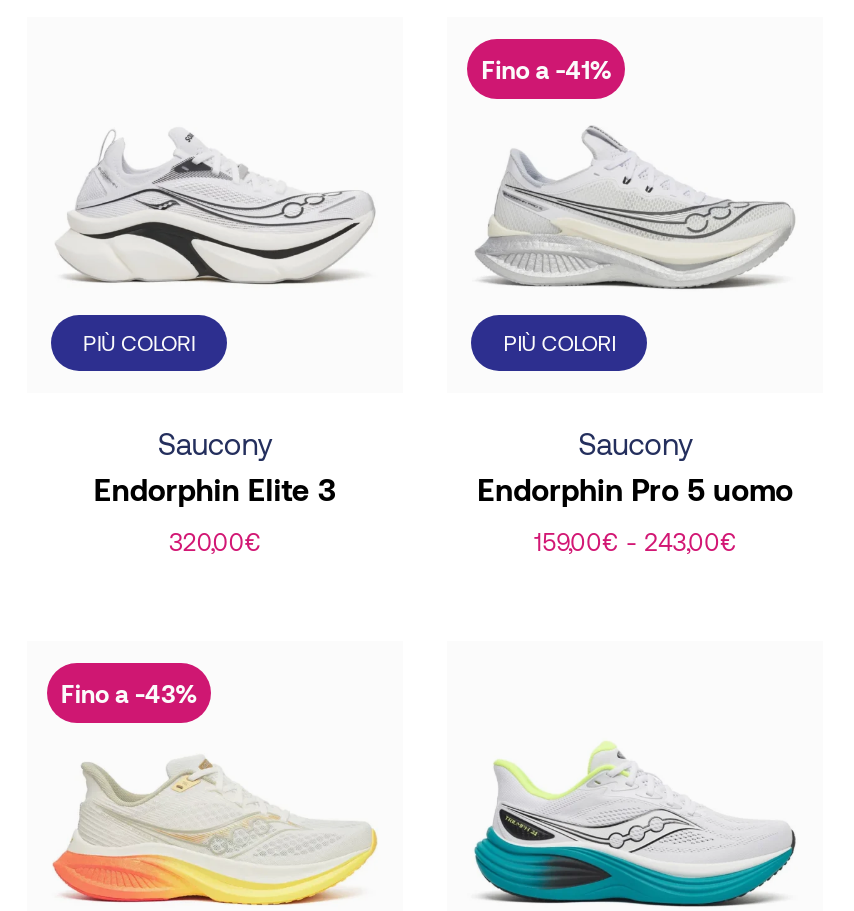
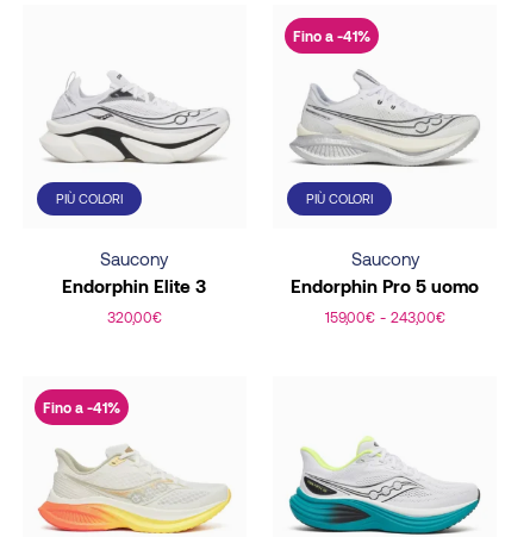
- Fino a -43%
+ Fino a -41%
